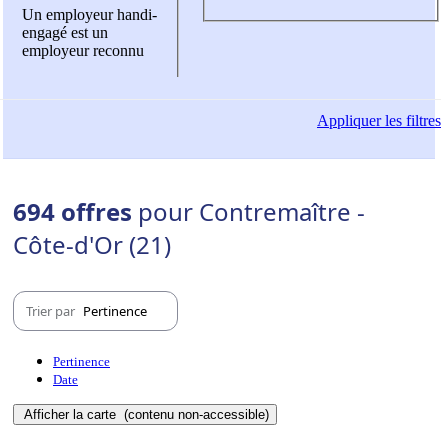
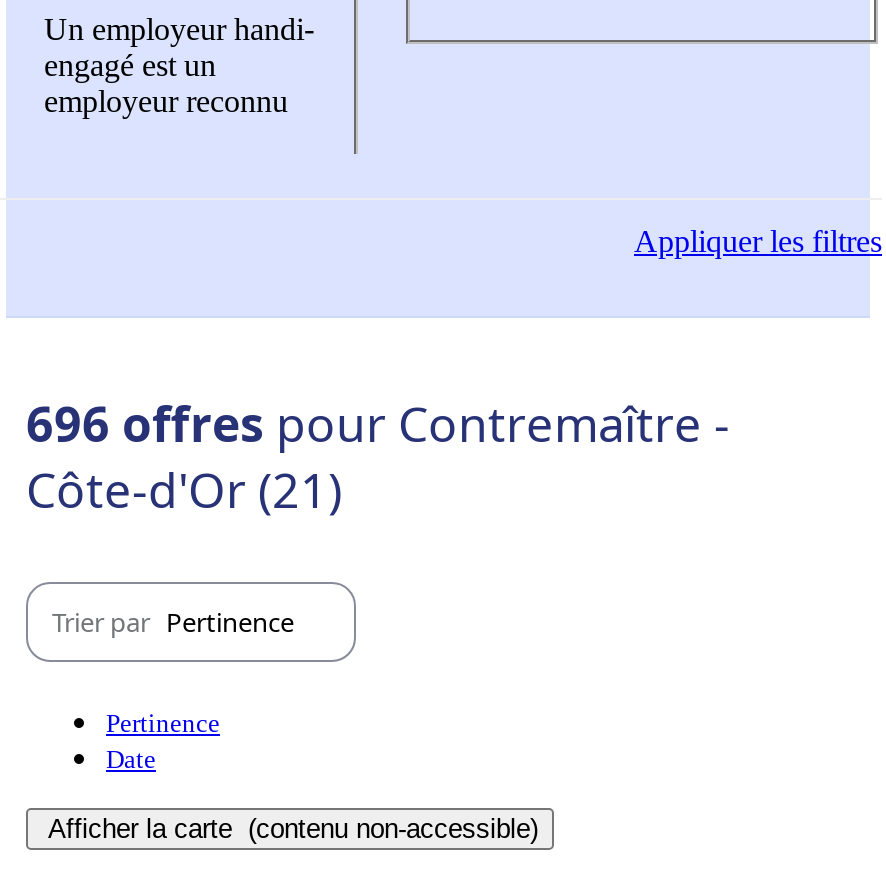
- 694 offres pour Contremaître -
+ 696 offres pour Contremaître -
